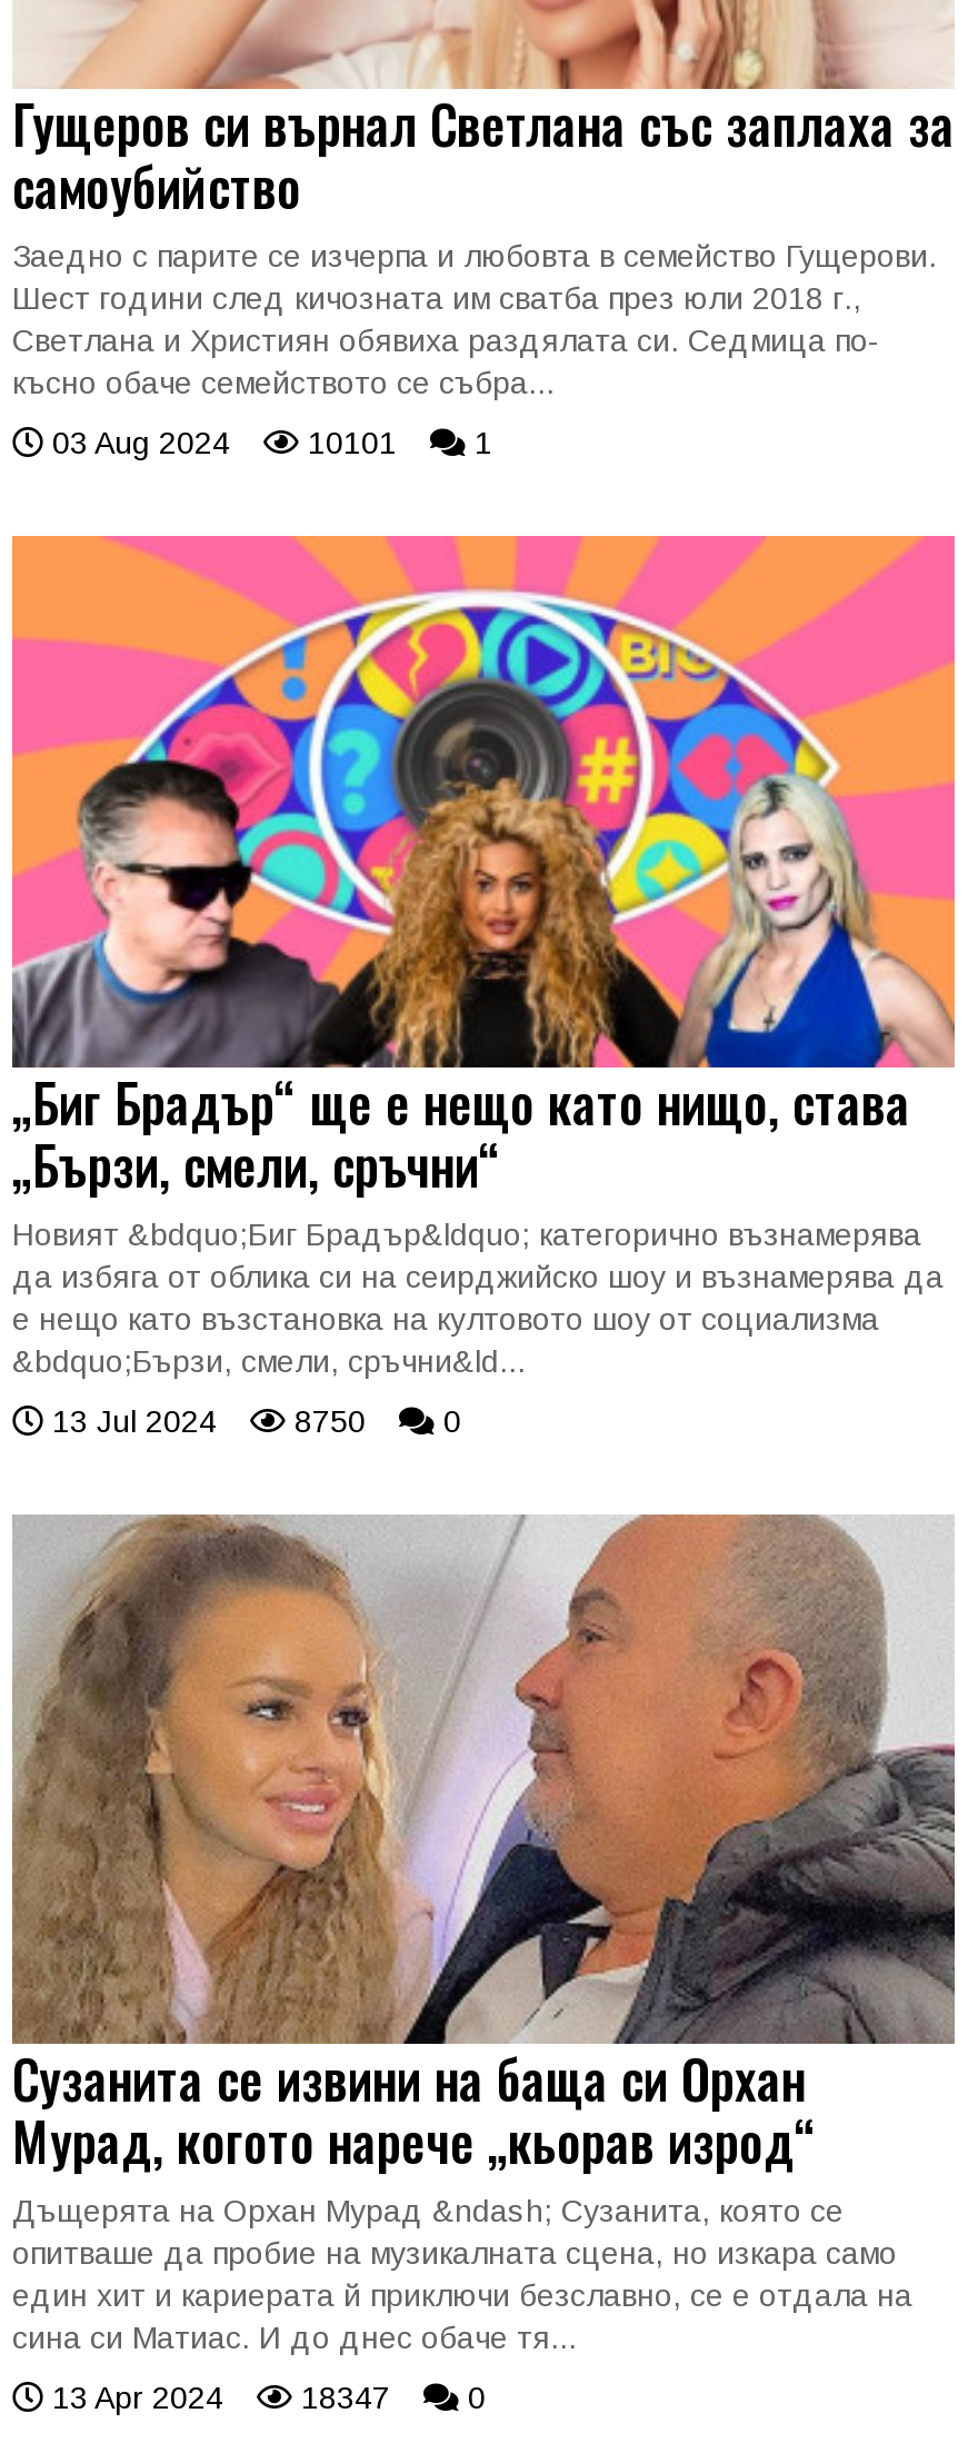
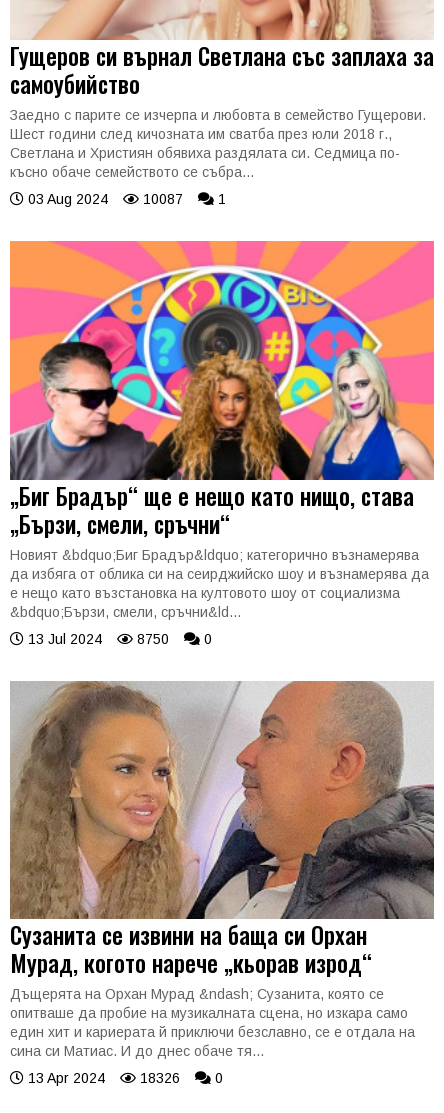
- 03 Aug 2024 10101 1
+ 03 Aug 2024 10087 1

- 13 Apr 2024 18347 0
+ 13 Apr 2024 18326 0
